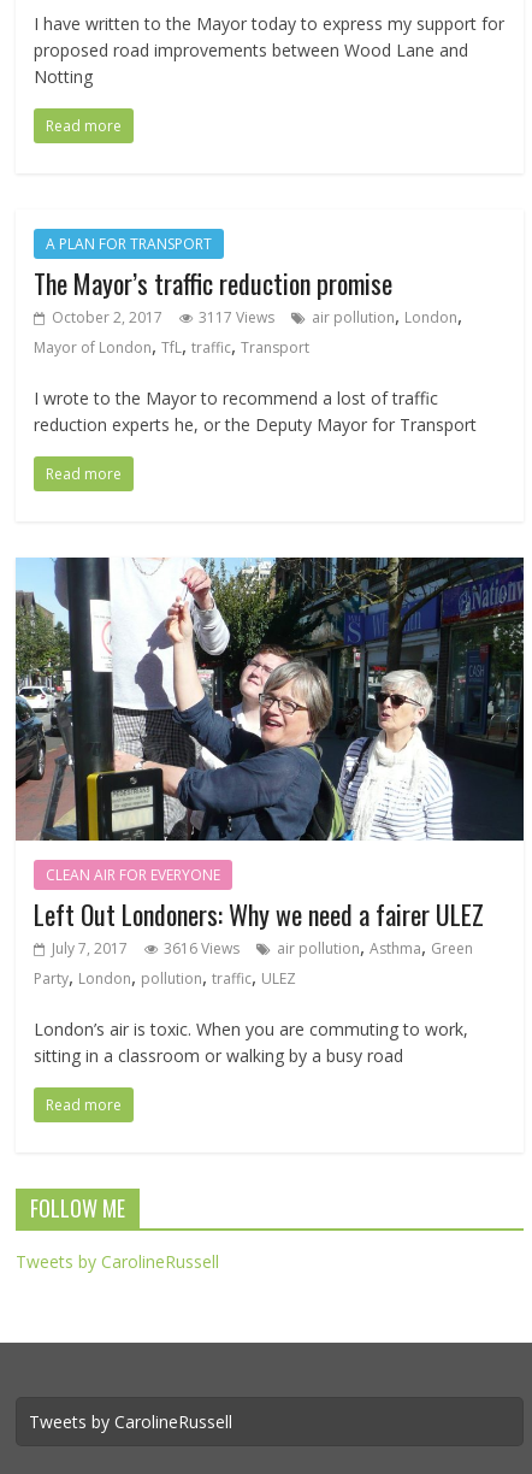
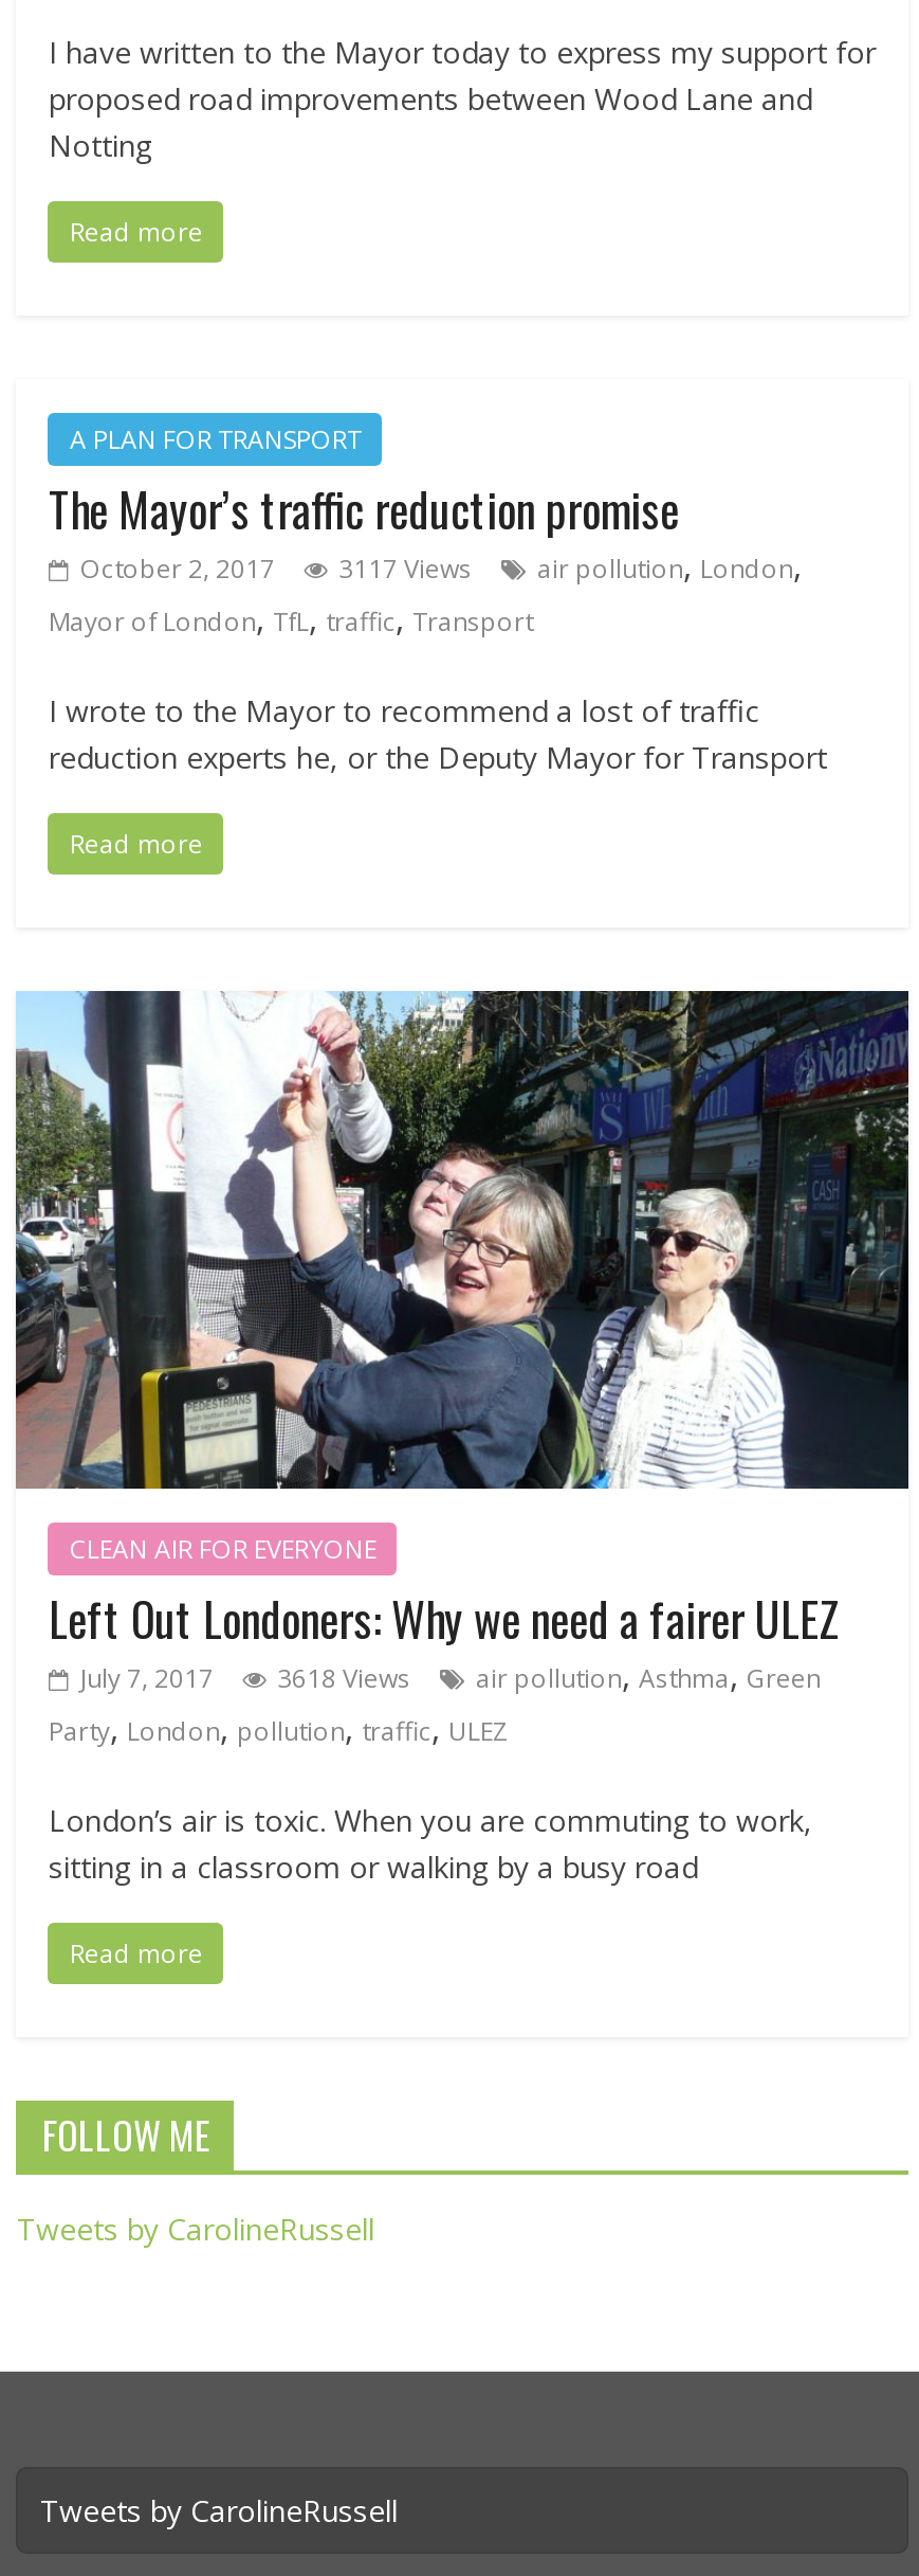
- July 7, 2017 3616 Views air pollution, Asthma, Green
+ July 7, 2017 3618 Views air pollution, Asthma, Green
